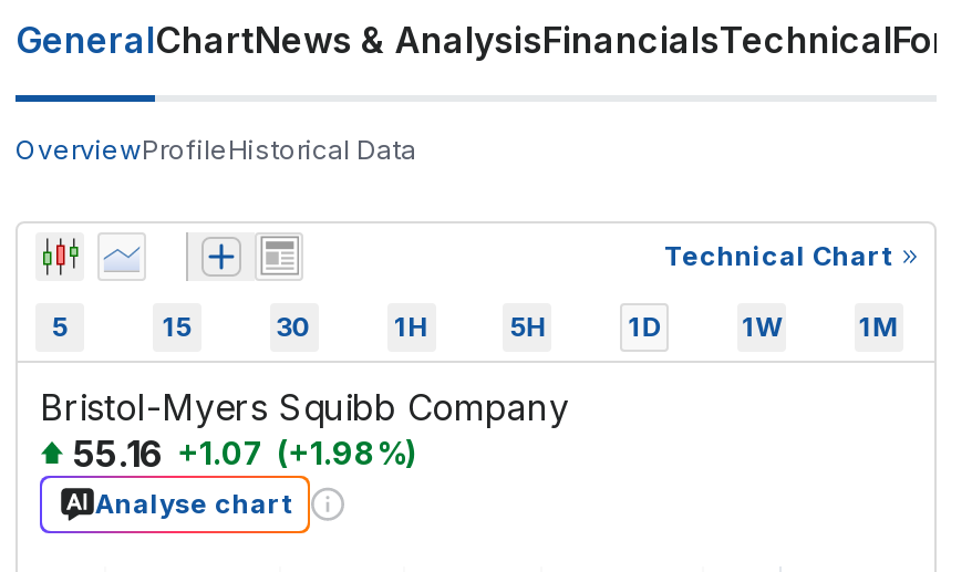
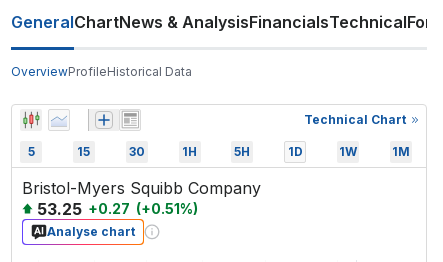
- 55.16 +1.07 (+1.98%)
+ 53.25 +0.27 (+0.51%)
